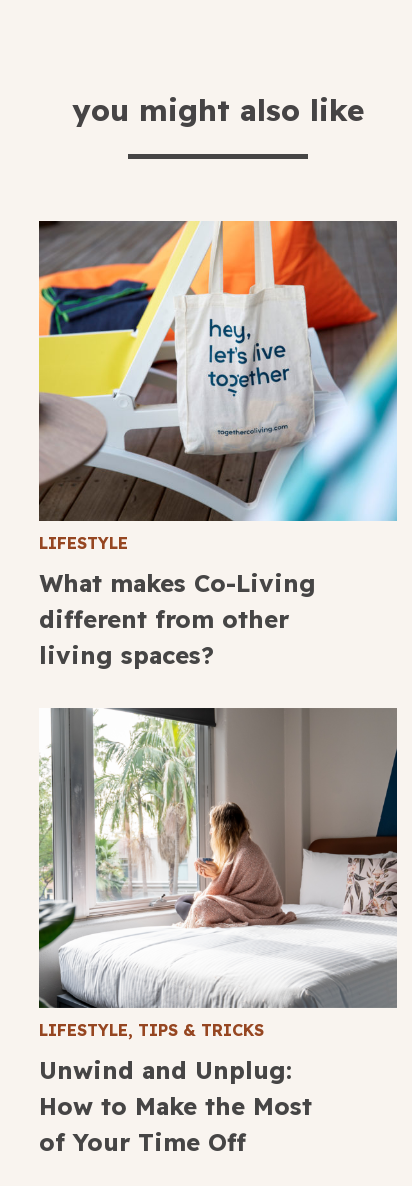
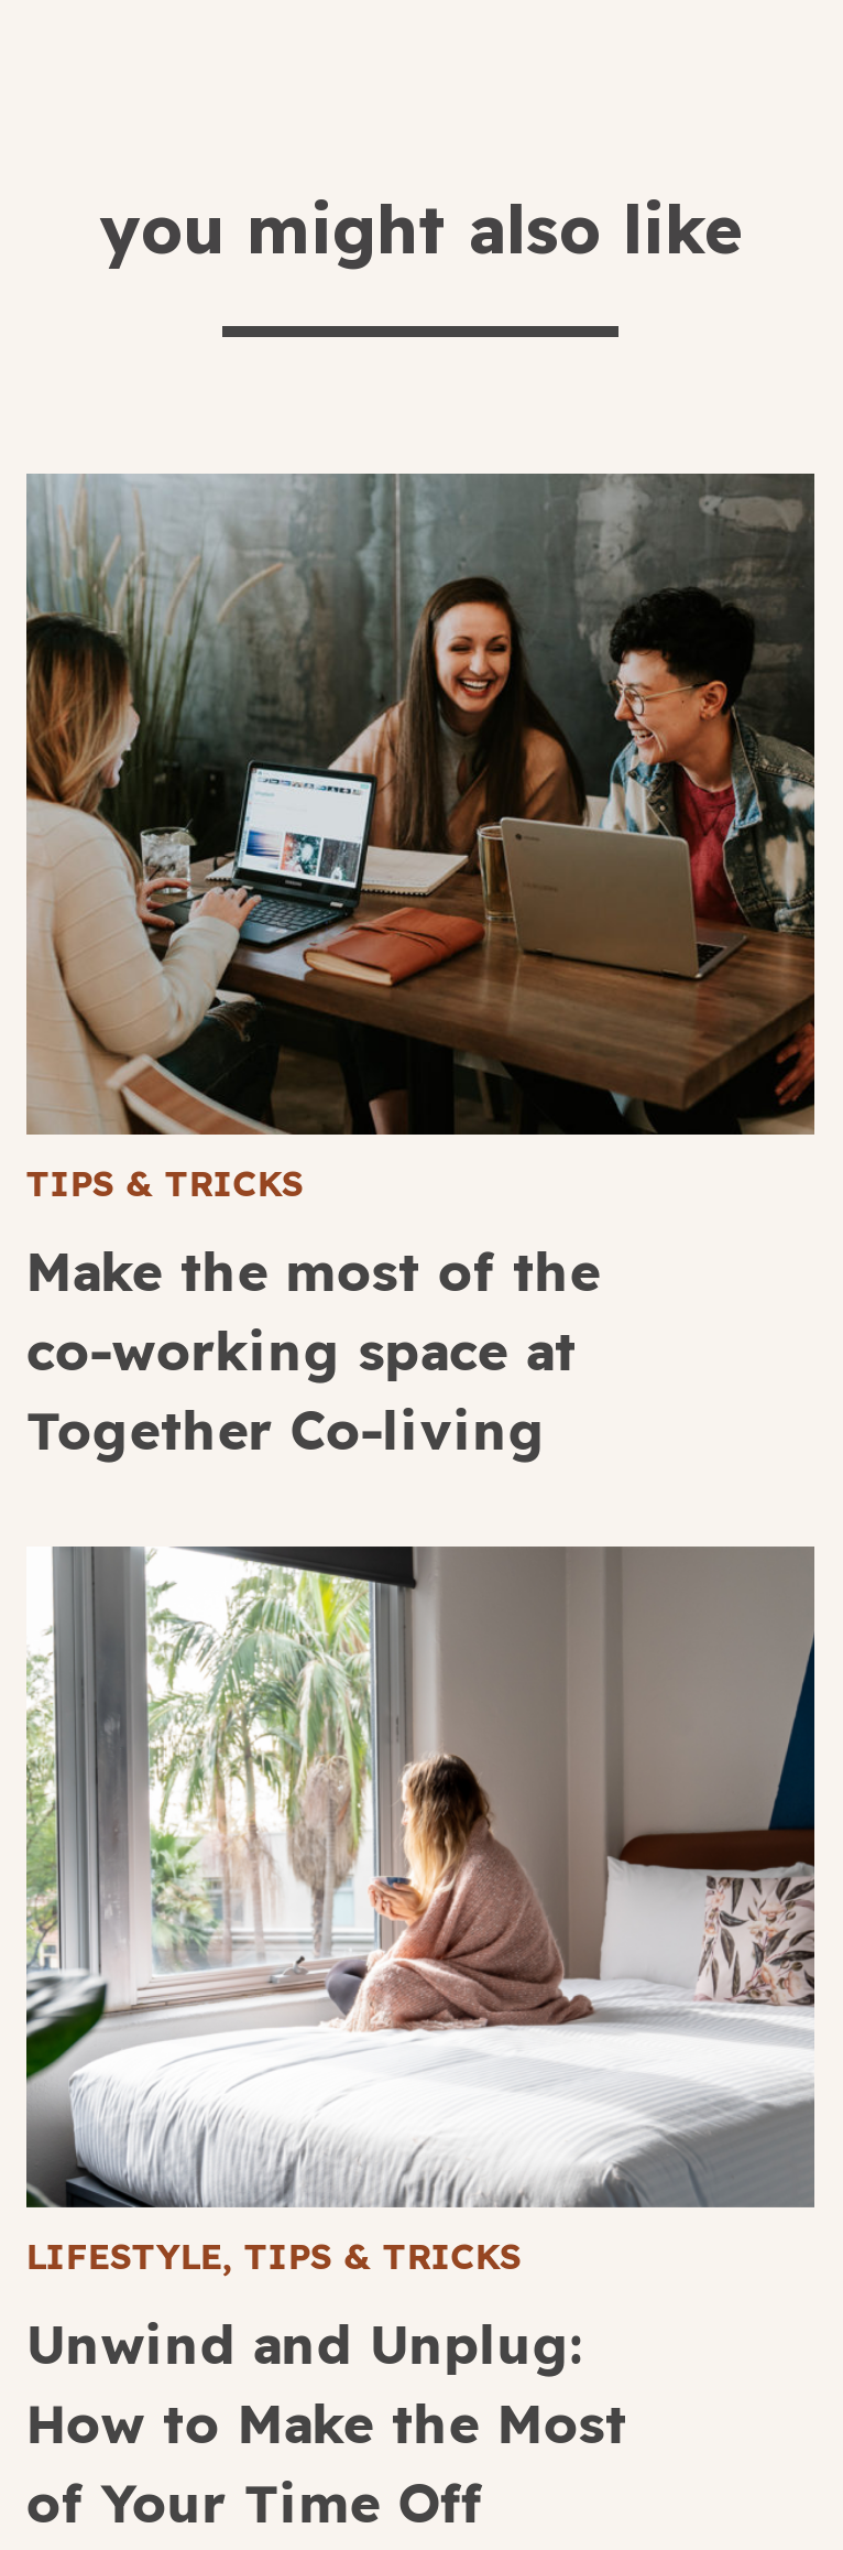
- [image]
- LIFESTYLE
+ [image]
+ TIPS & TRICKS

- What makes Co-Living
- different from other
- living spaces?
+ Make the most of the
+ co-working space at
+ Together Co-living
